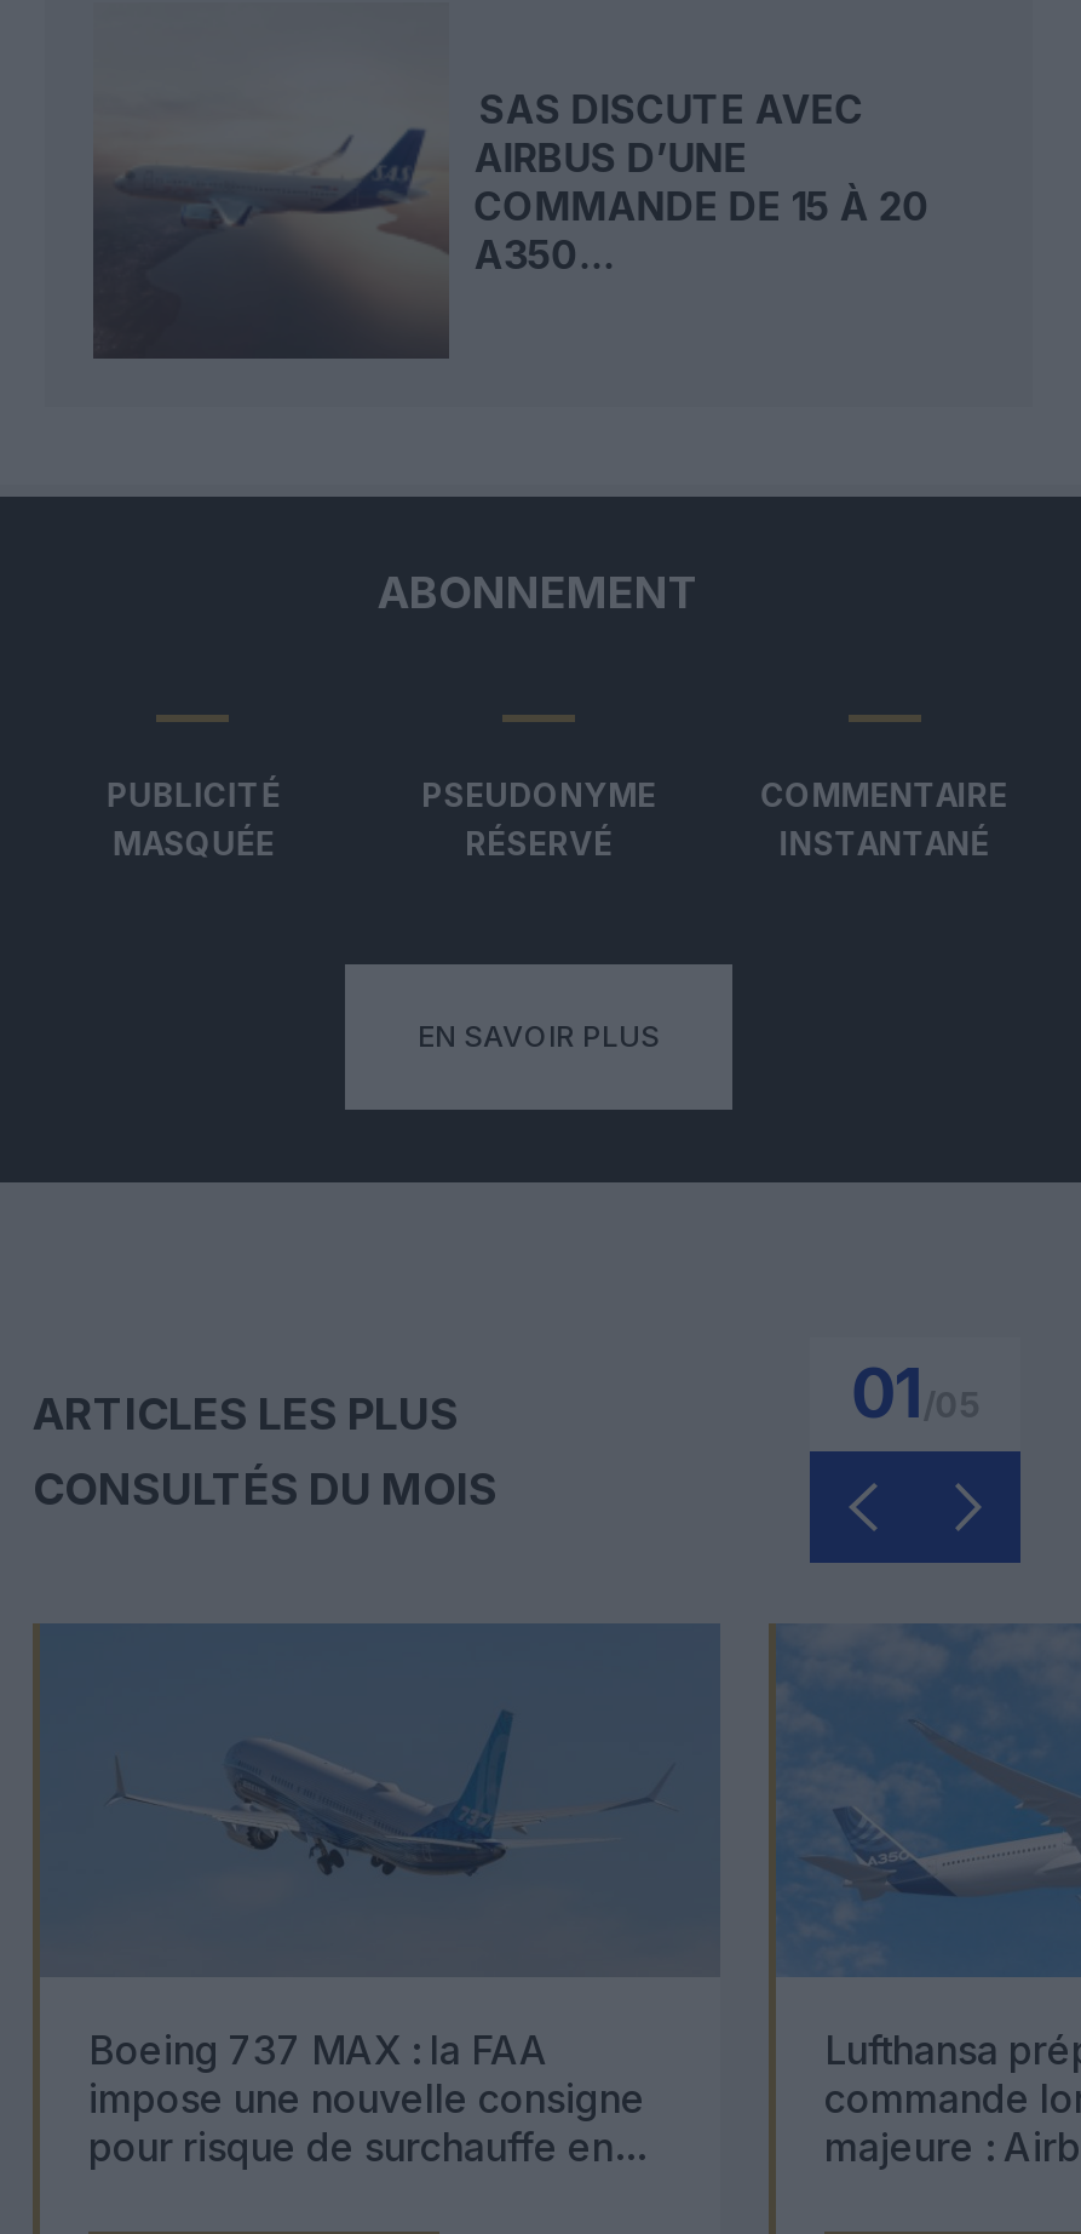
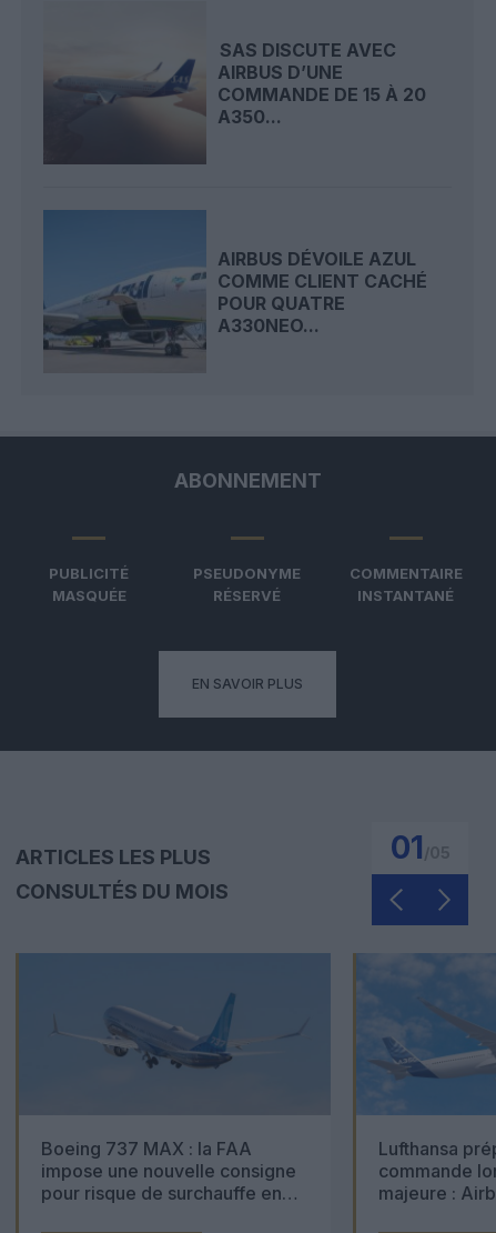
+ [image]
+ AIRBUS DÉVOILE AZUL
+ COMME CLIENT CACHÉ
+ POUR QUATRE
+ A330NEO...
